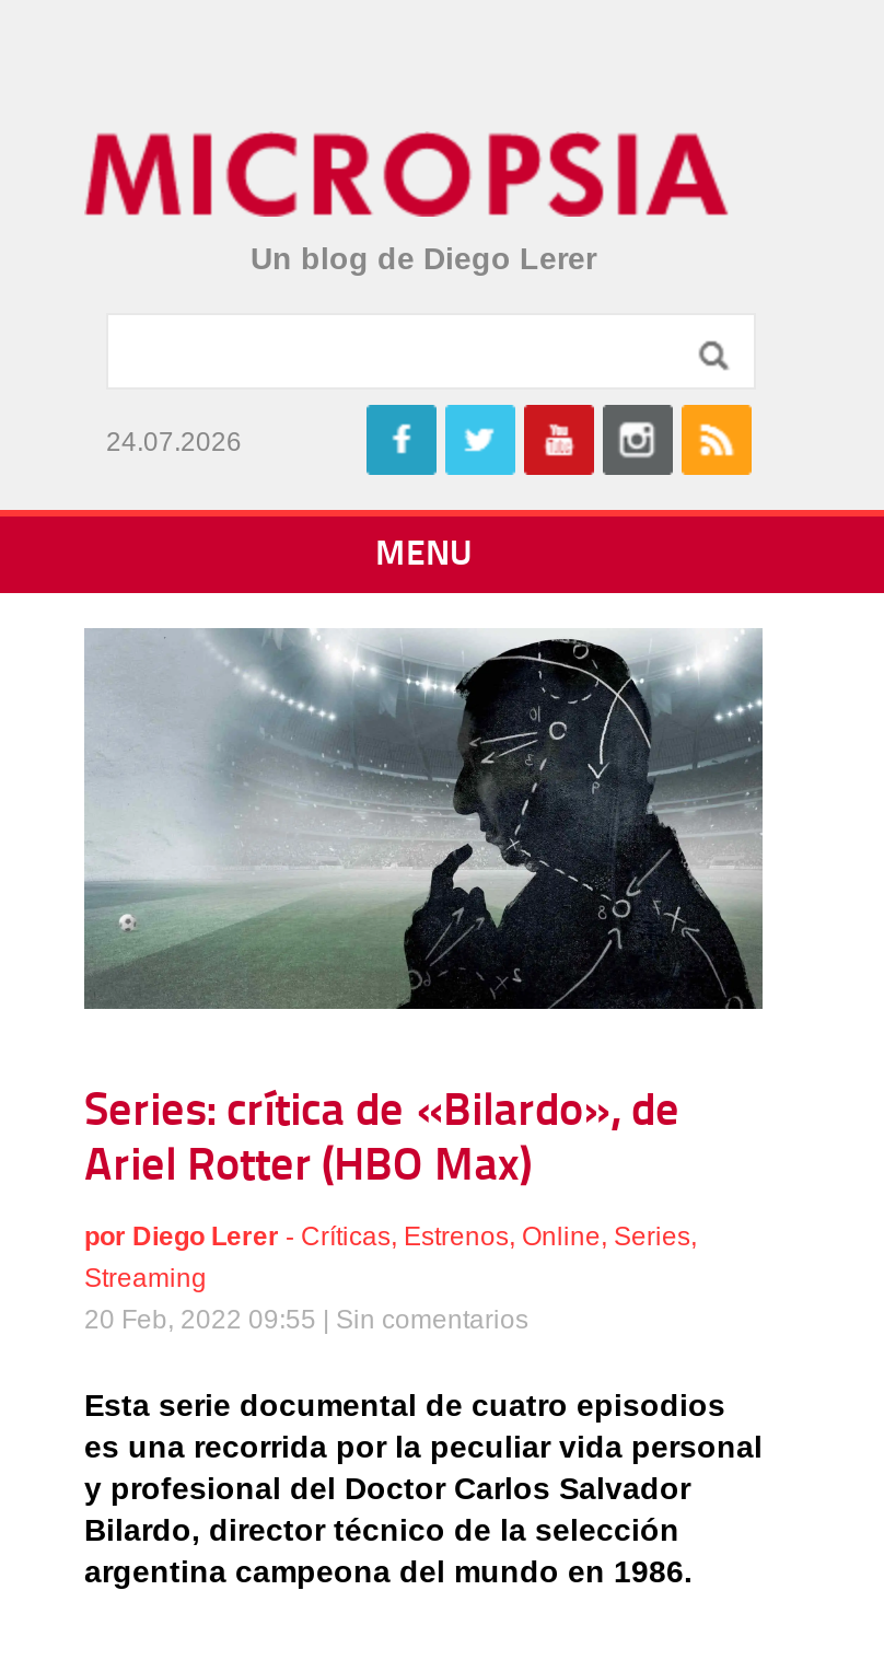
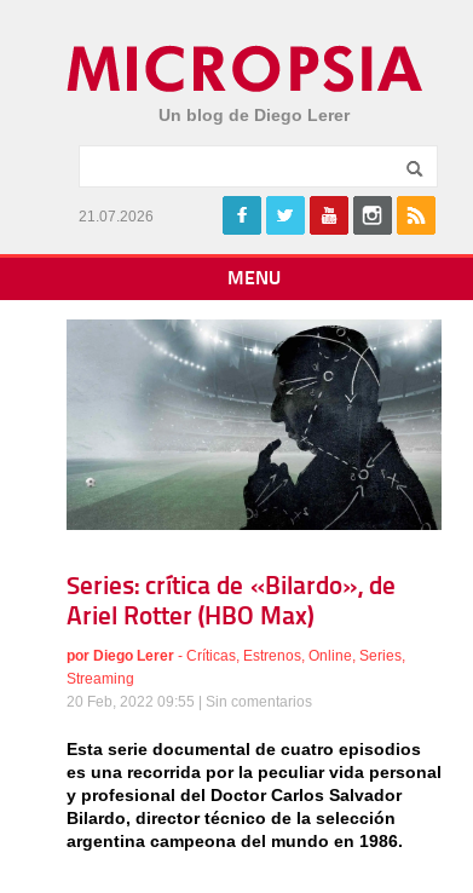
- 24.07.2026
+ 21.07.2026
